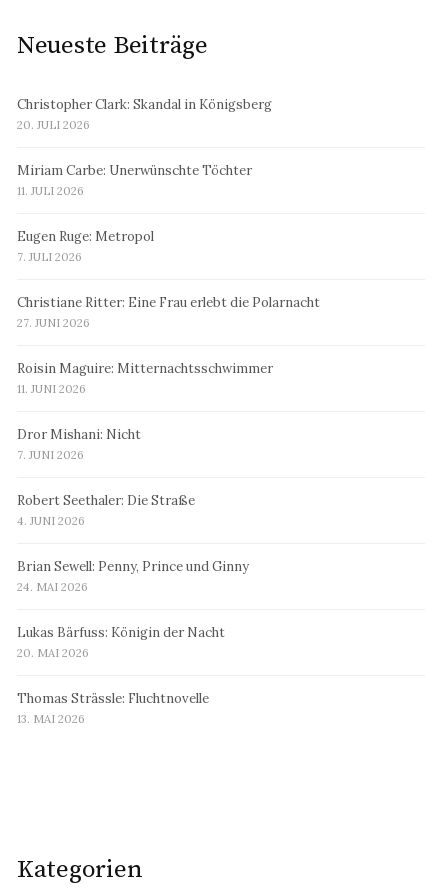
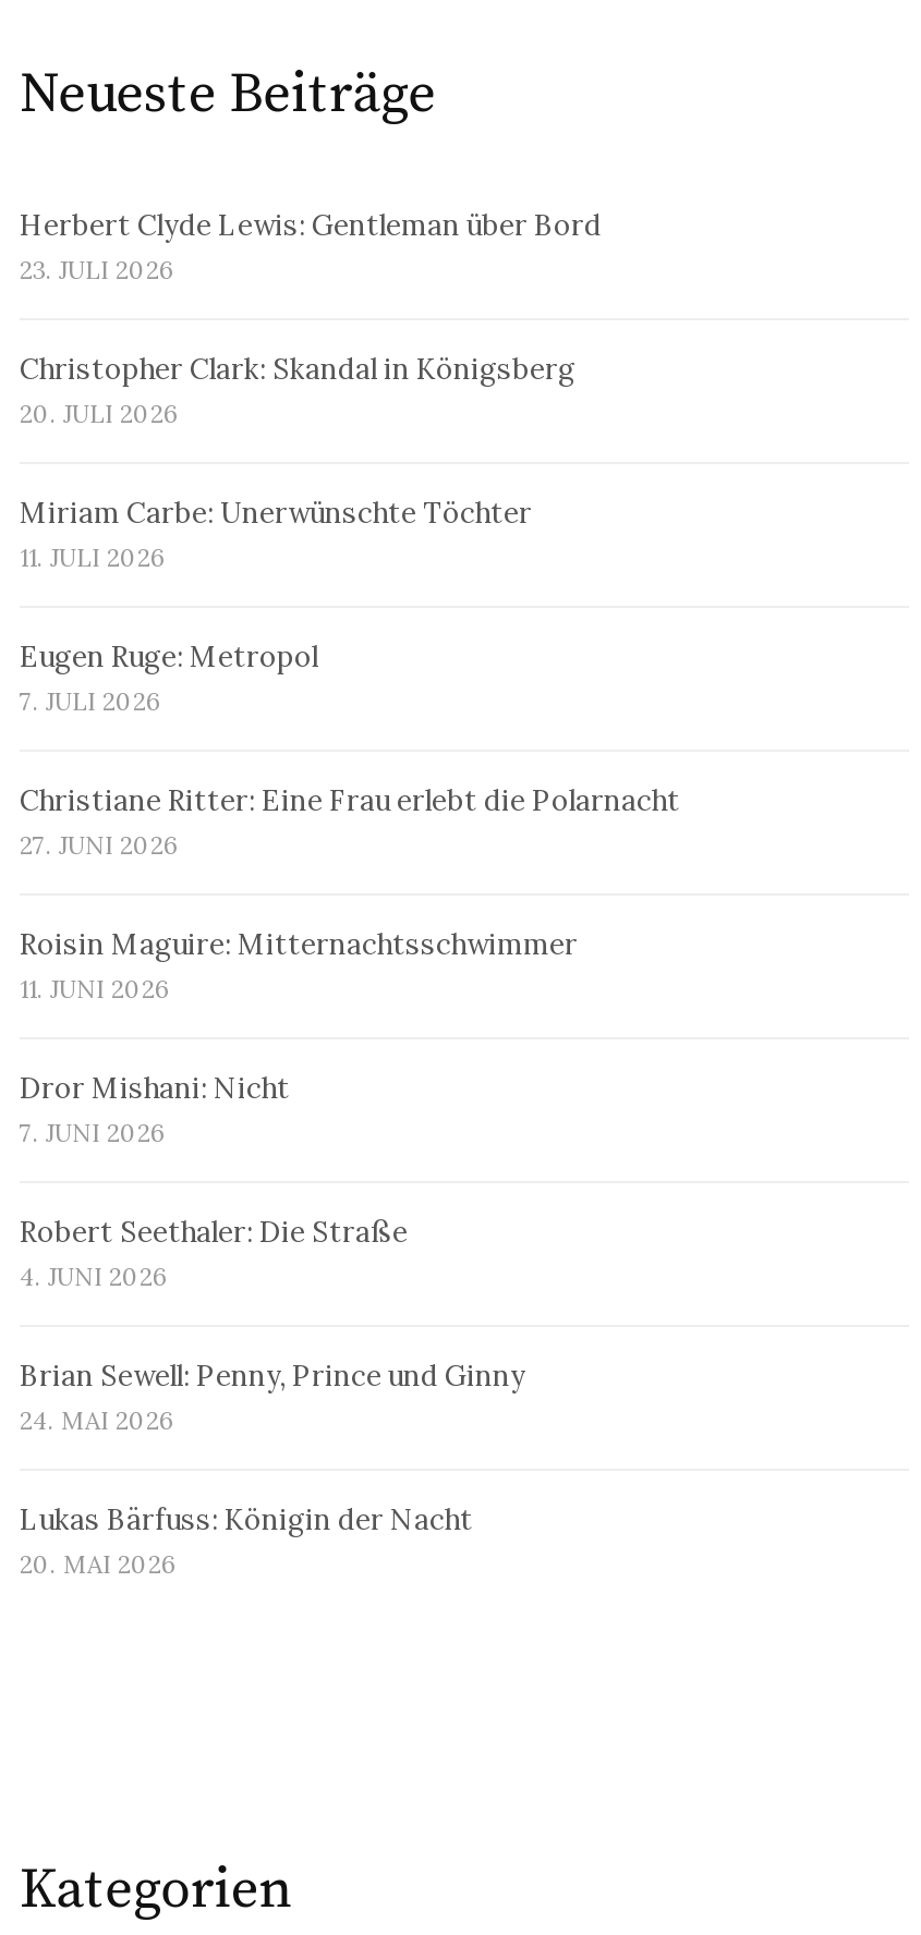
+ Herbert Clyde Lewis: Gentleman über Bord
+ 23. JULI 2026

moved down: Christopher Clark: Skandal in Königsberg | 20. JULI 2026 | Miriam Carbe: Unerwünschte Töchter | ... | Lukas Bärfuss: Königin der Nacht | 20. MAI 2026

- Thomas Strässle: Fluchtnovelle
- 13. MAI 2026
